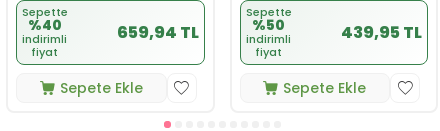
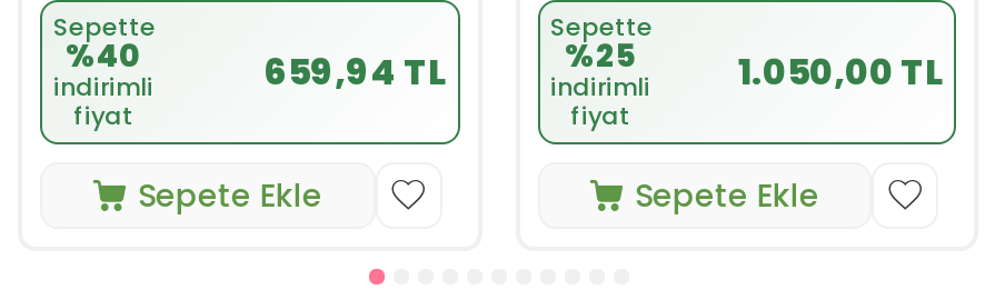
- %50
+ %25

- 439,95 TL
+ 1.050,00 TL
